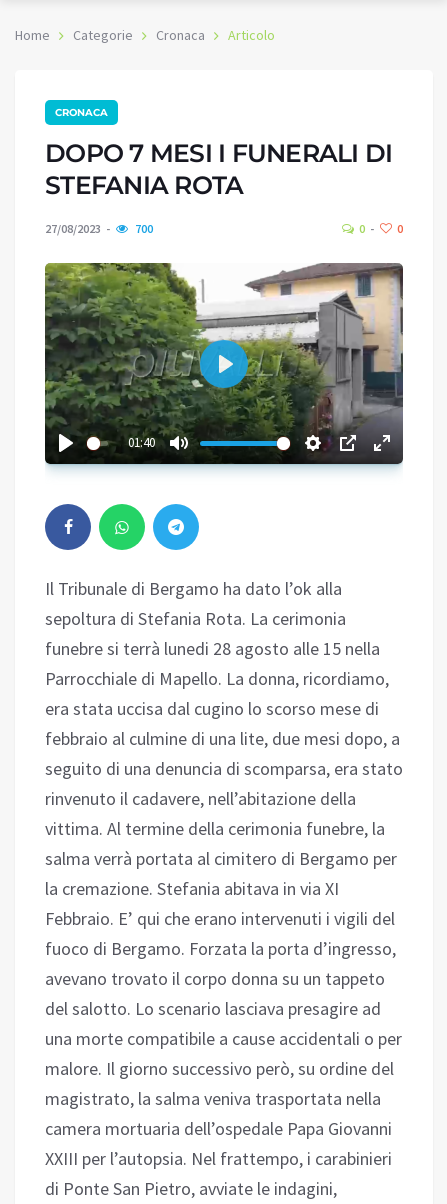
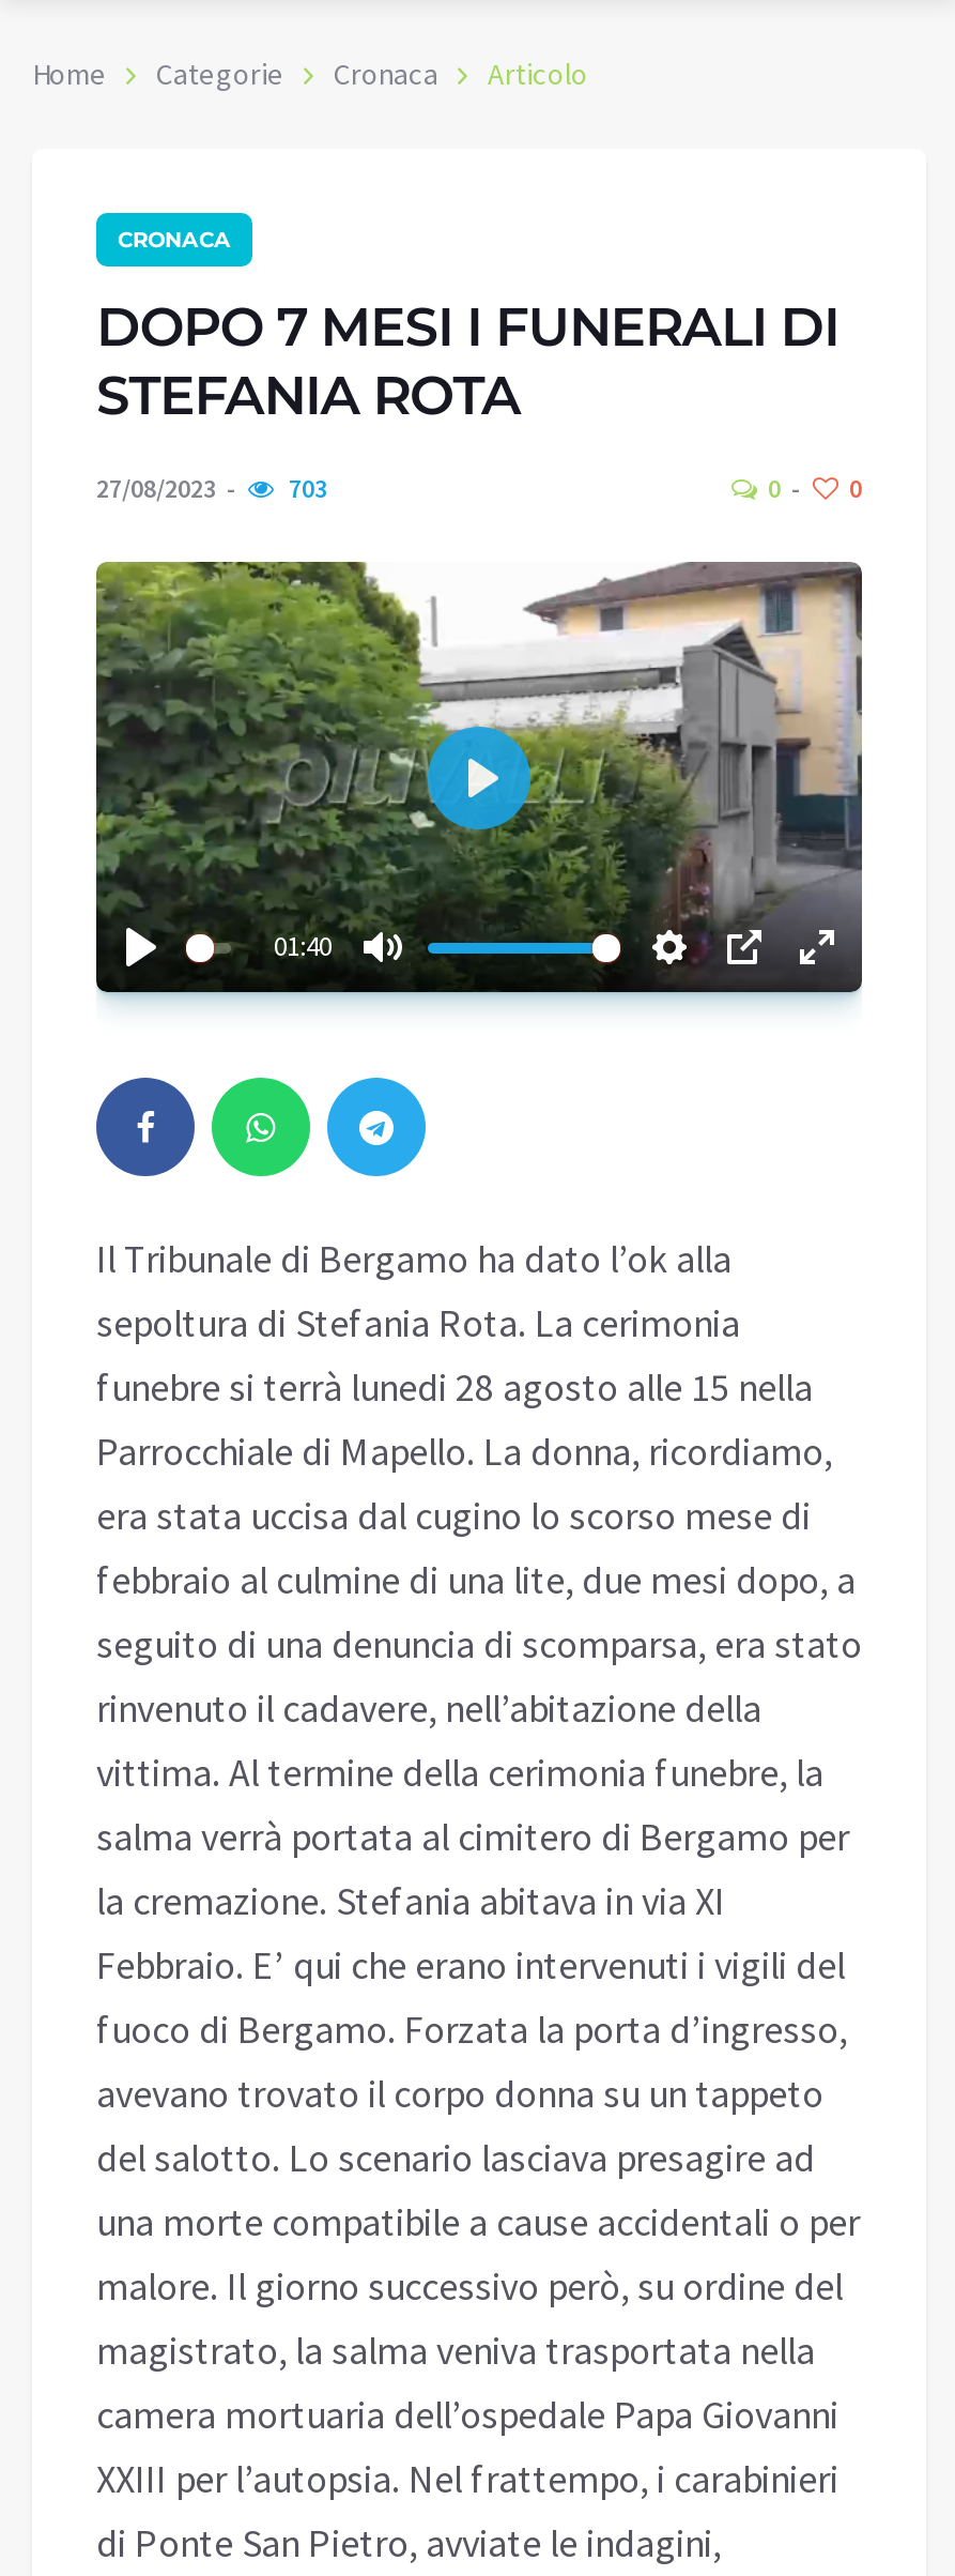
- 700
+ 703
